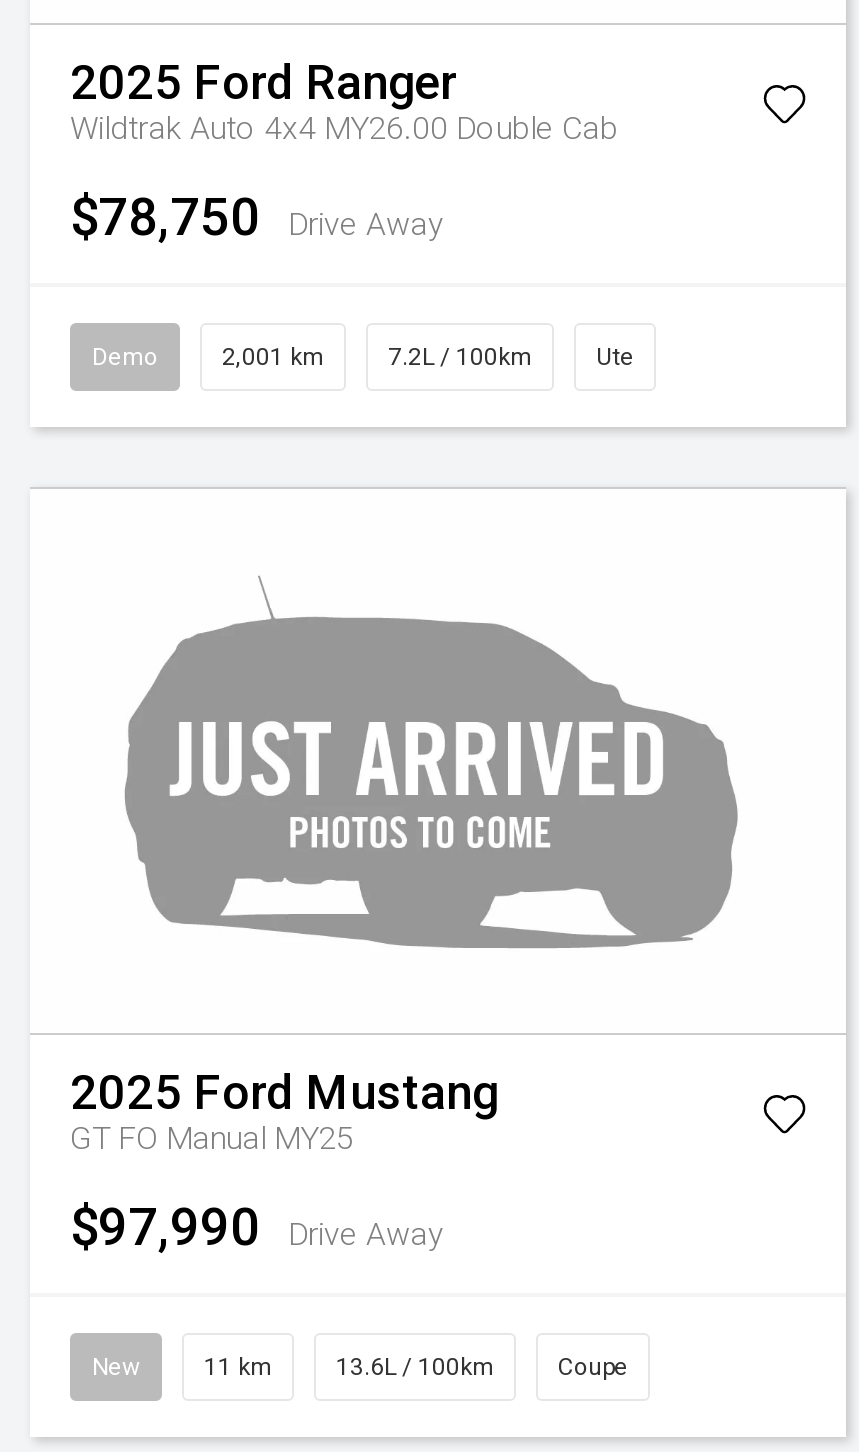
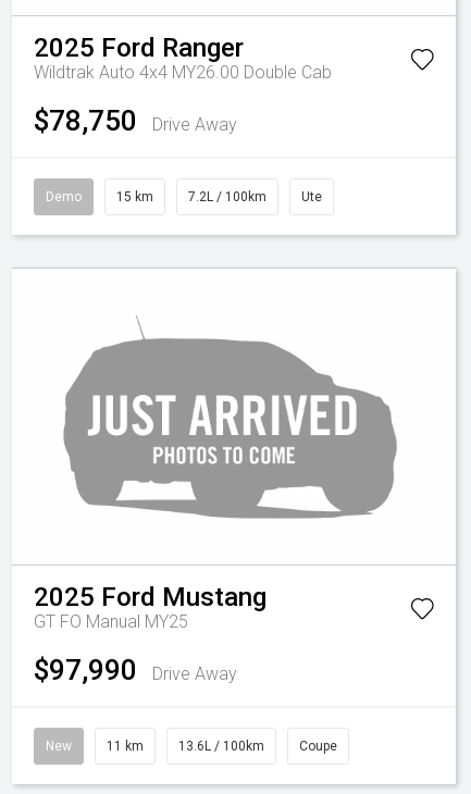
- 2,001 km
+ 15 km
